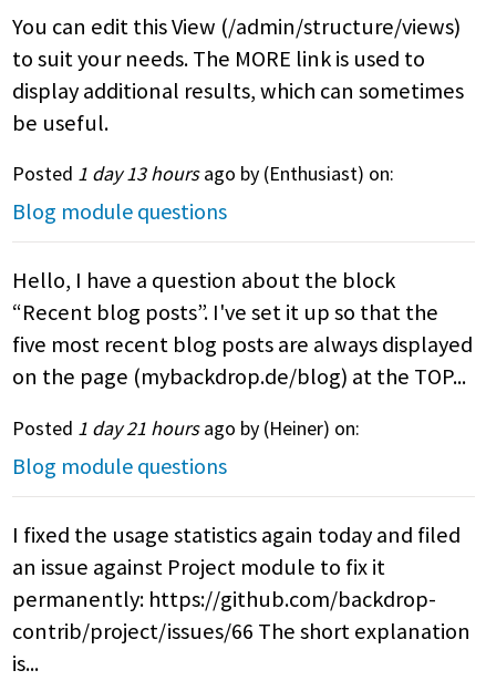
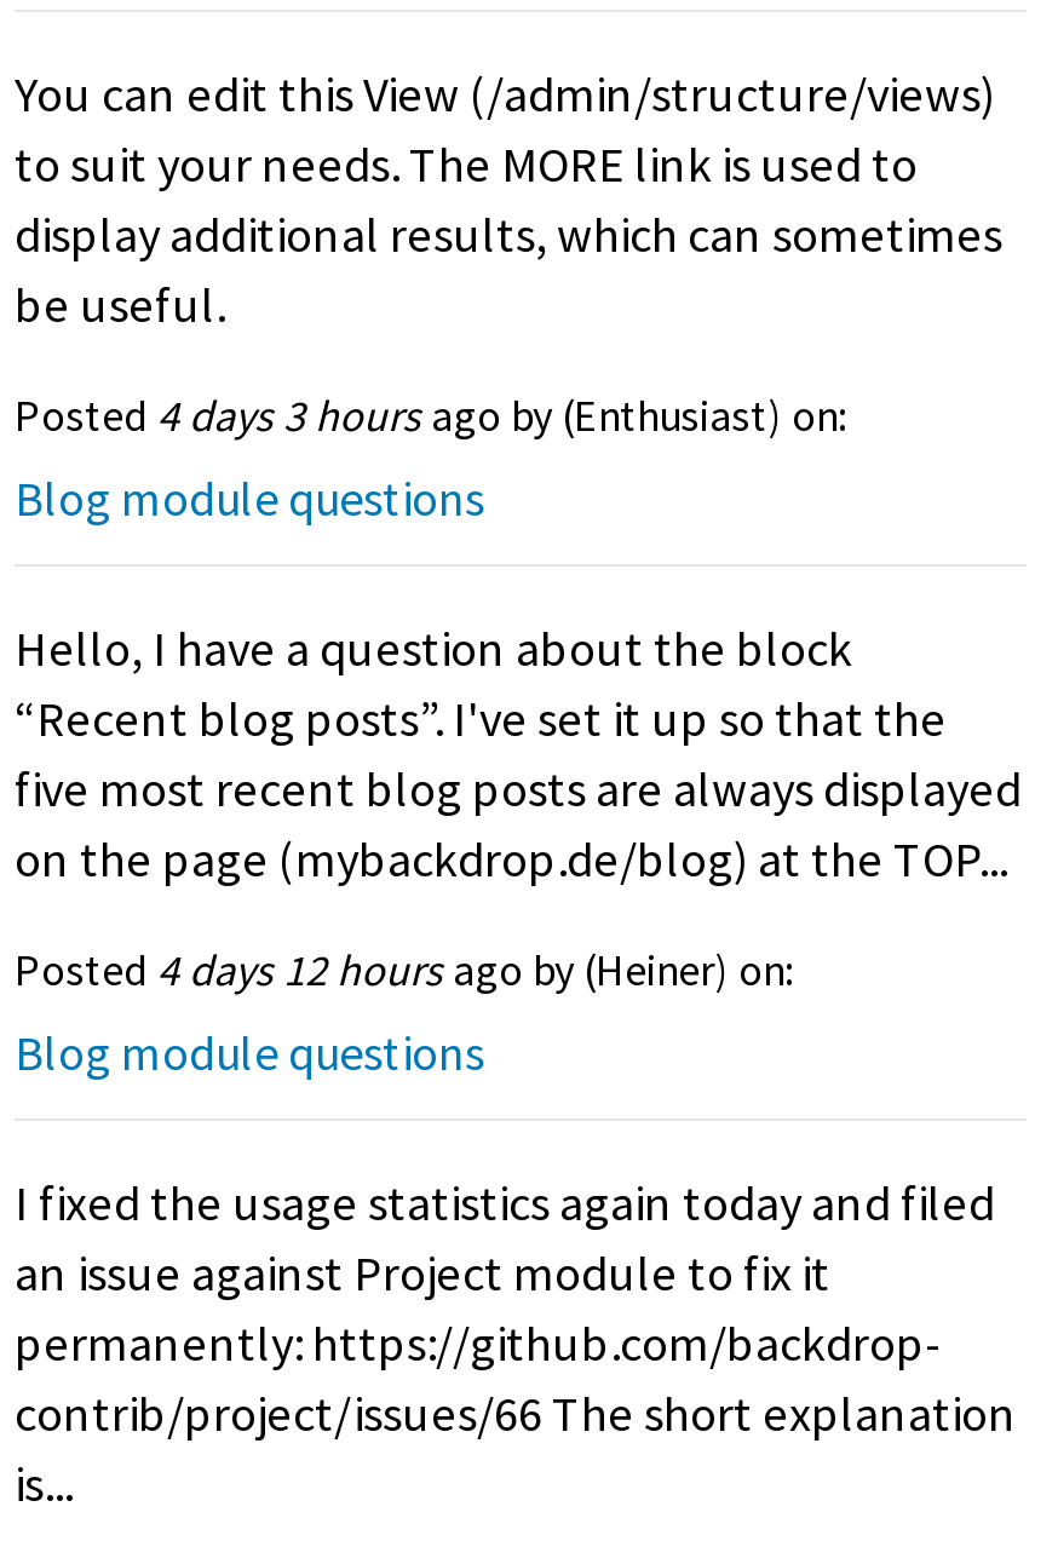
- Posted 1 day 13 hours ago by (Enthusiast) on:
+ Posted 4 days 3 hours ago by (Enthusiast) on:

- Posted 1 day 21 hours ago by (Heiner) on:
+ Posted 4 days 12 hours ago by (Heiner) on:
